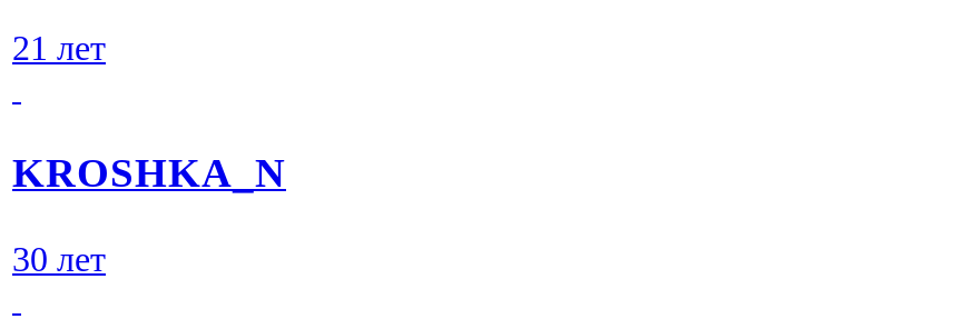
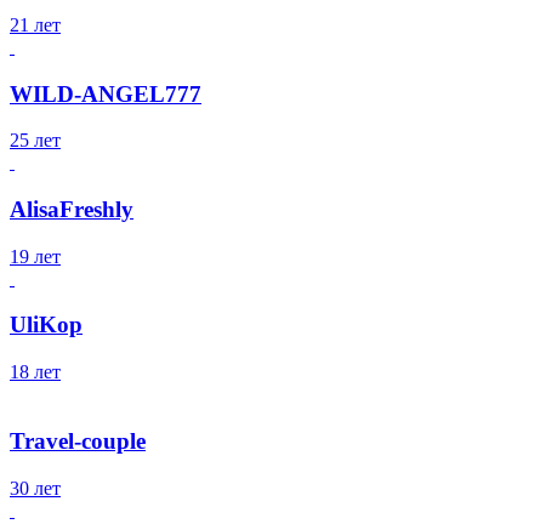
- KROSHKA_N
+ WILD-ANGEL777
+ 25 лет
+ AlisaFreshly
+ 19 лет
+ UliKop
+ 18 лет
+ Travel-couple
